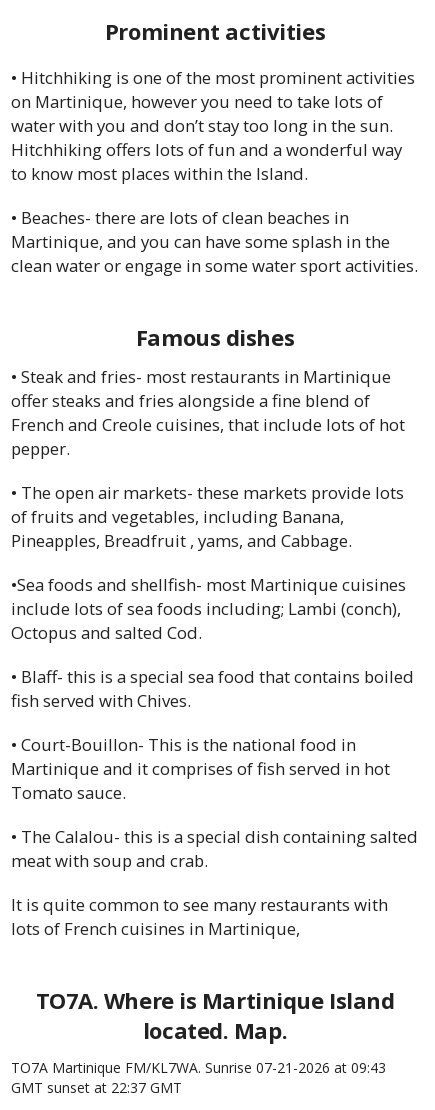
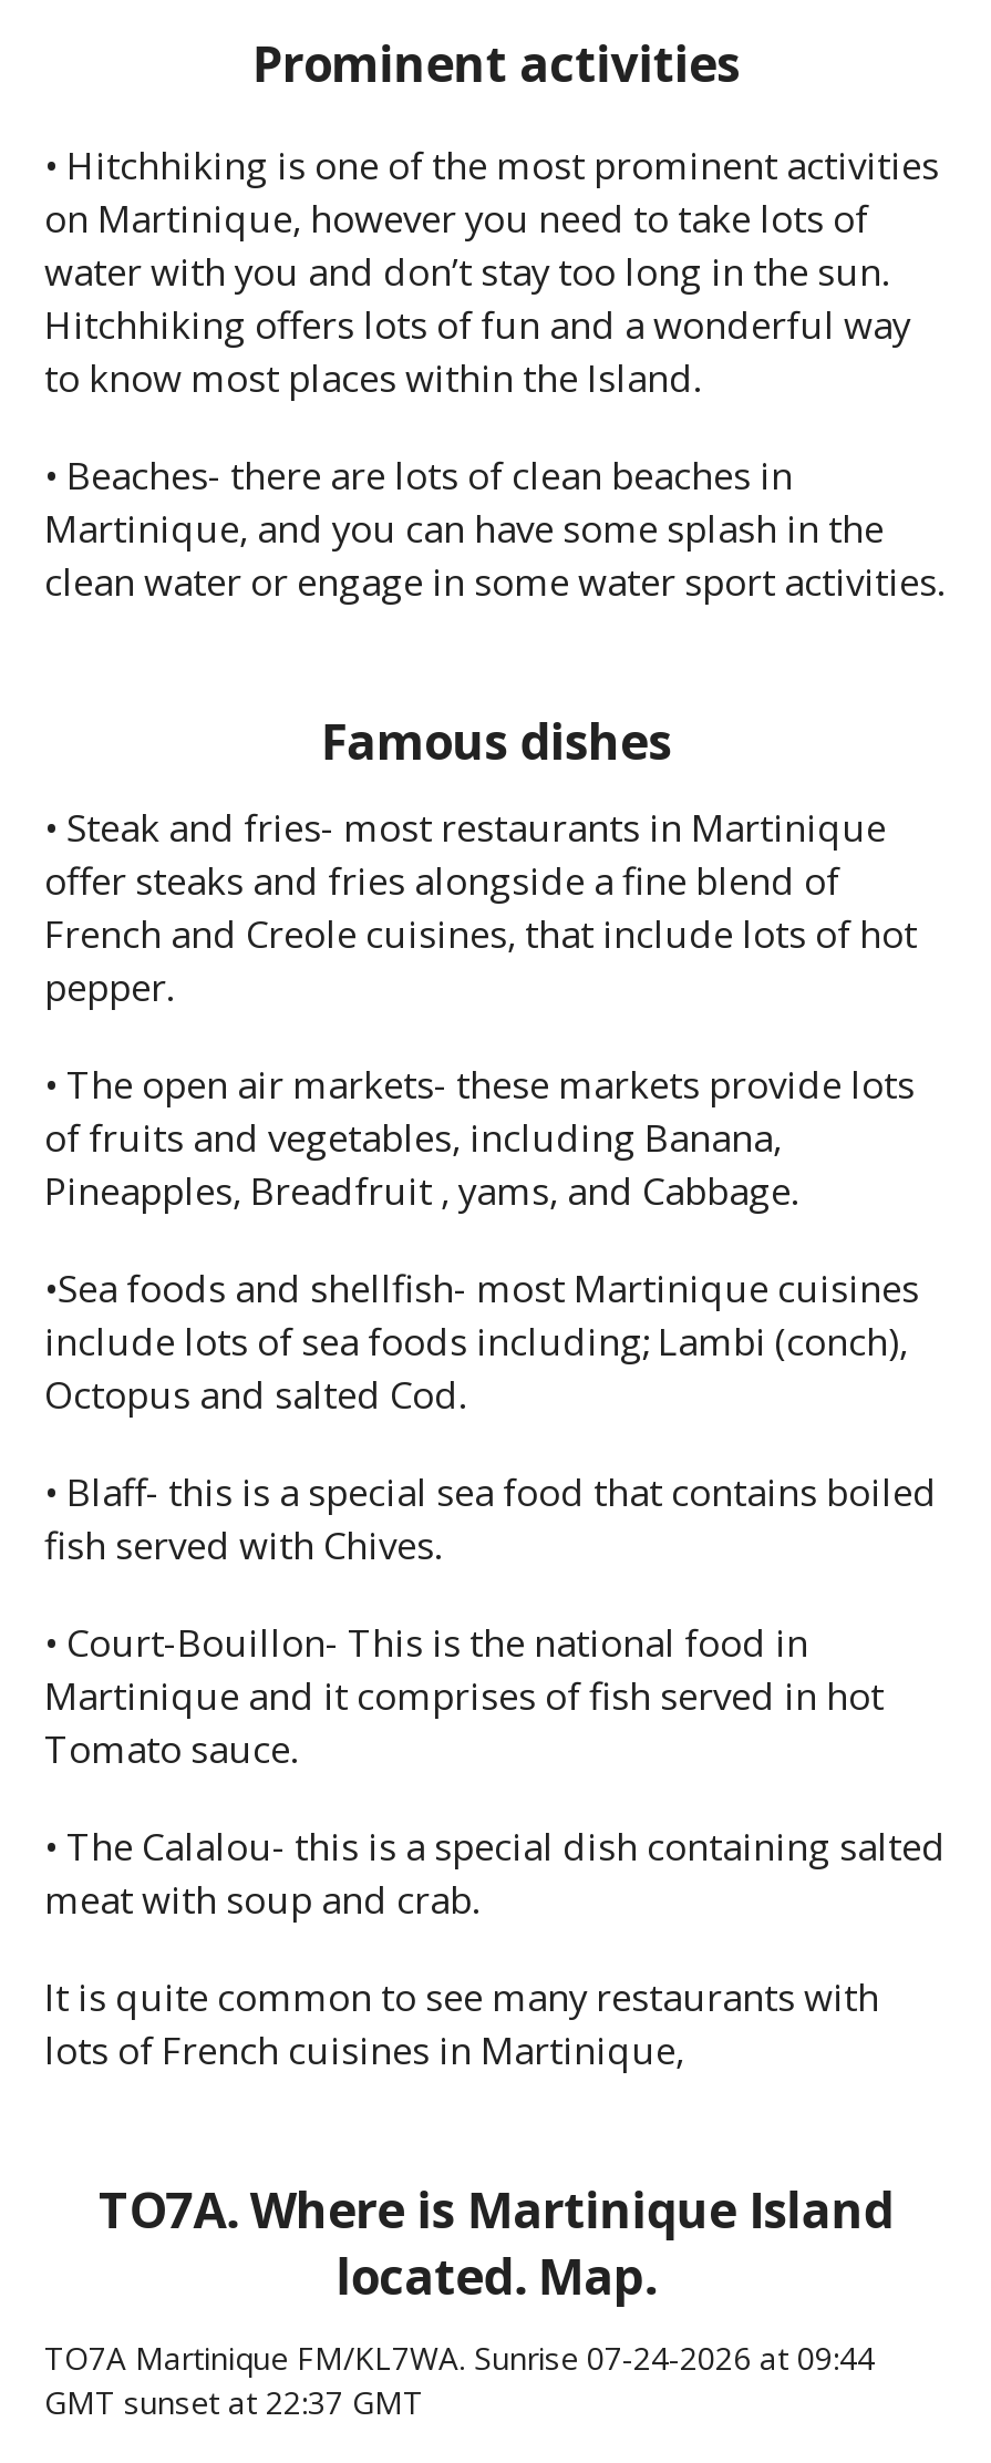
- TO7A Martinique FM/KL7WA. Sunrise 07-21-2026 at 09:43
+ TO7A Martinique FM/KL7WA. Sunrise 07-24-2026 at 09:44
